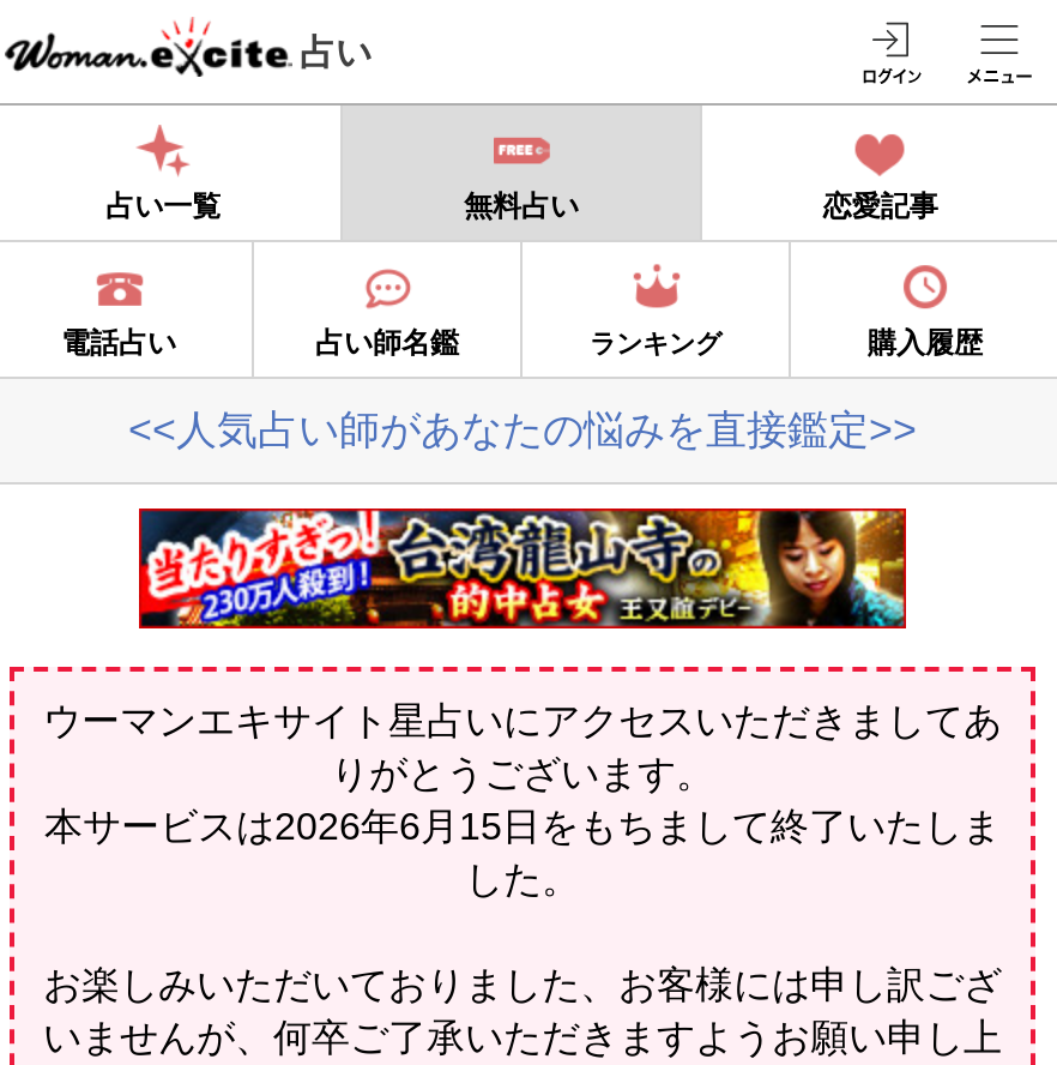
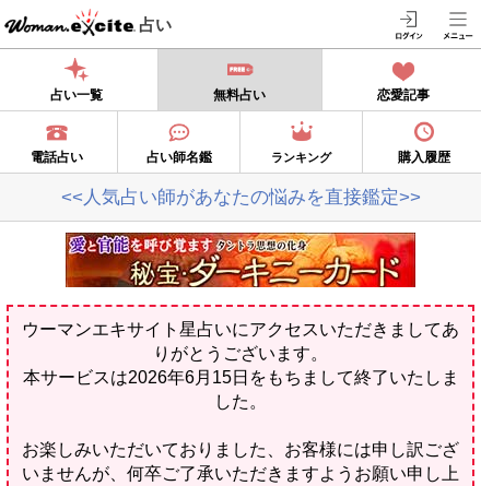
- [image]
+ [image]
